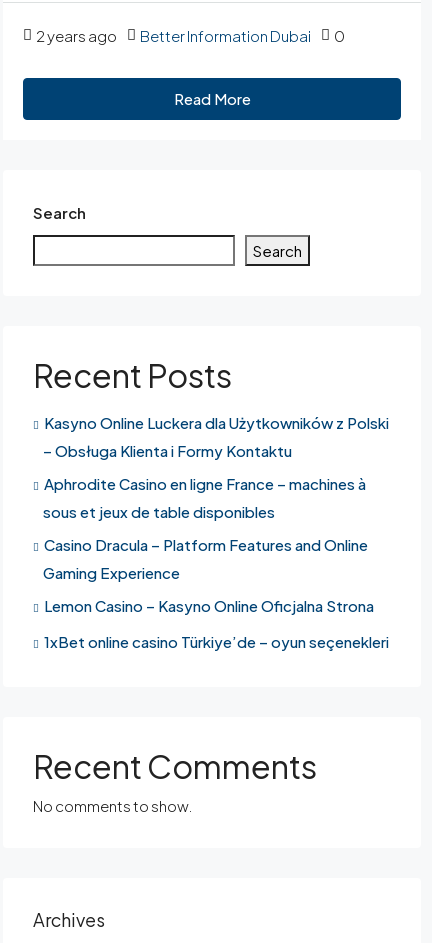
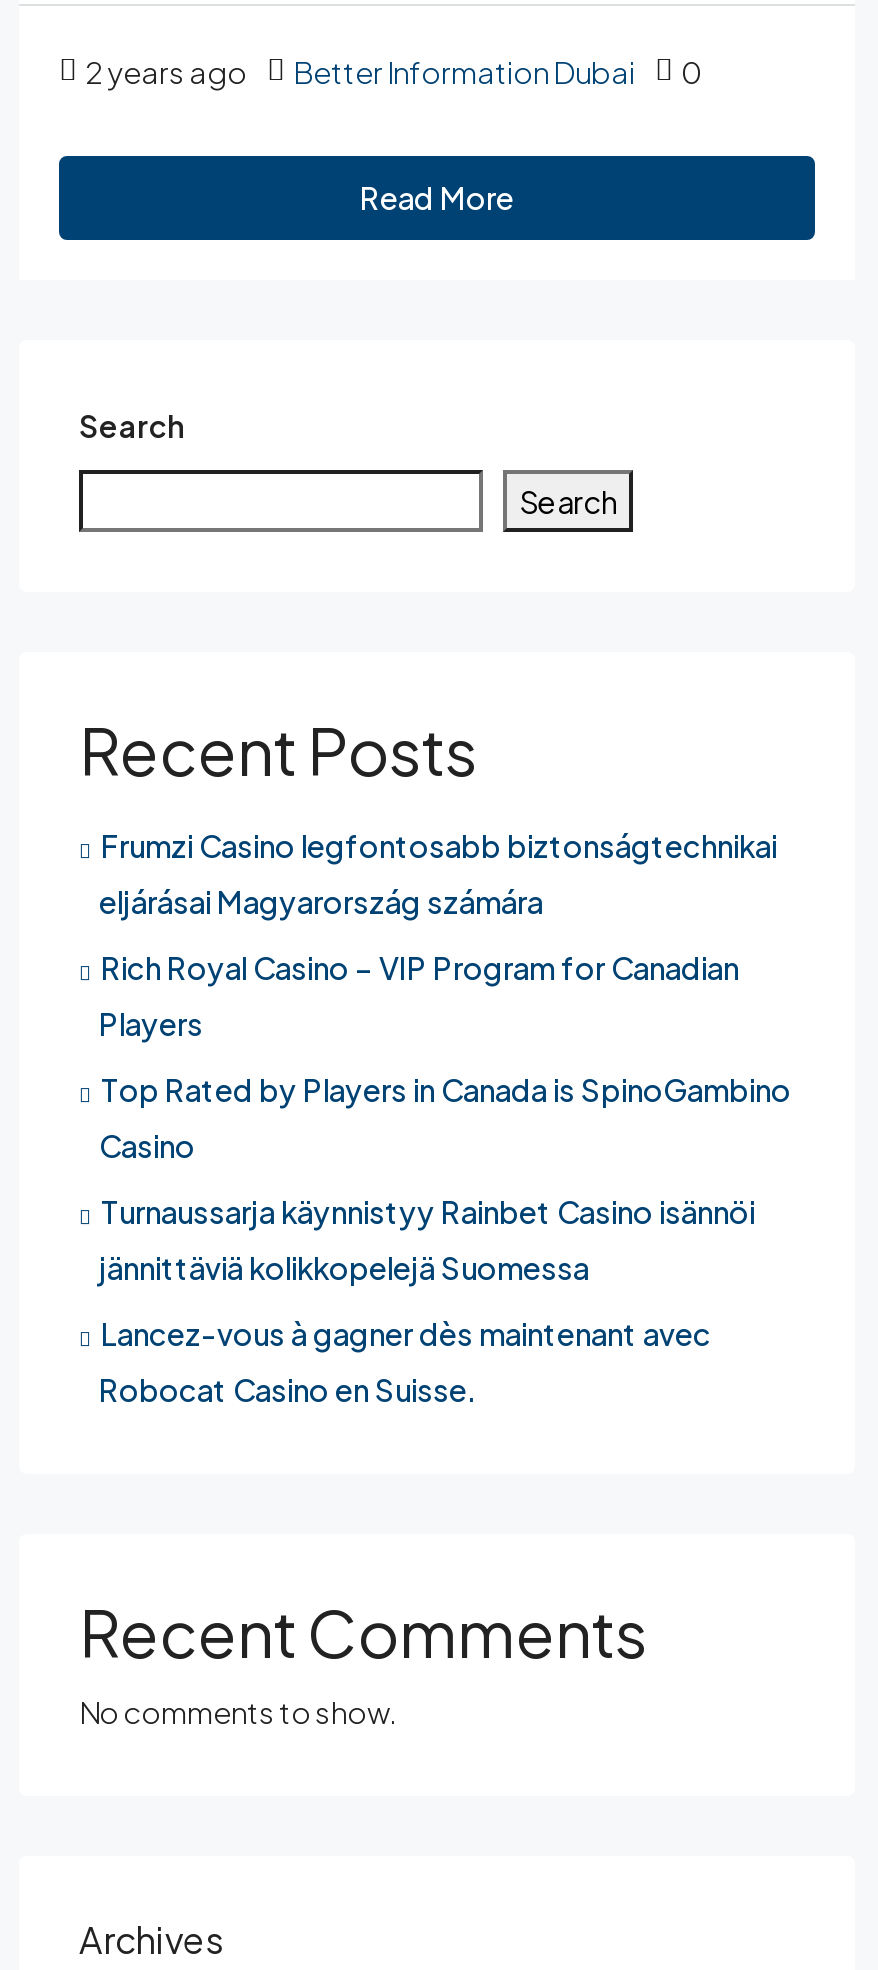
- Kasyno Online Luckera dla Użytkowników z Polski
- – Obsługa Klienta i Formy Kontaktu
- Aphrodite Casino en ligne France – machines à
- sous et jeux de table disponibles
- Casino Dracula – Platform Features and Online
- Gaming Experience
- Lemon Casino – Kasyno Online Oficjalna Strona
- 1xBet online casino Türkiye’de – oyun seçenekleri
+ Frumzi Casino legfontosabb biztonságtechnikai
+ eljárásai Magyarország számára
+ Rich Royal Casino – VIP Program for Canadian
+ Players
+ Top Rated by Players in Canada is SpinoGambino
+ Casino
+ Turnaussarja käynnistyy Rainbet Casino isännöi
+ jännittäviä kolikkopelejä Suomessa
+ Lancez-vous à gagner dès maintenant avec
+ Robocat Casino en Suisse.
